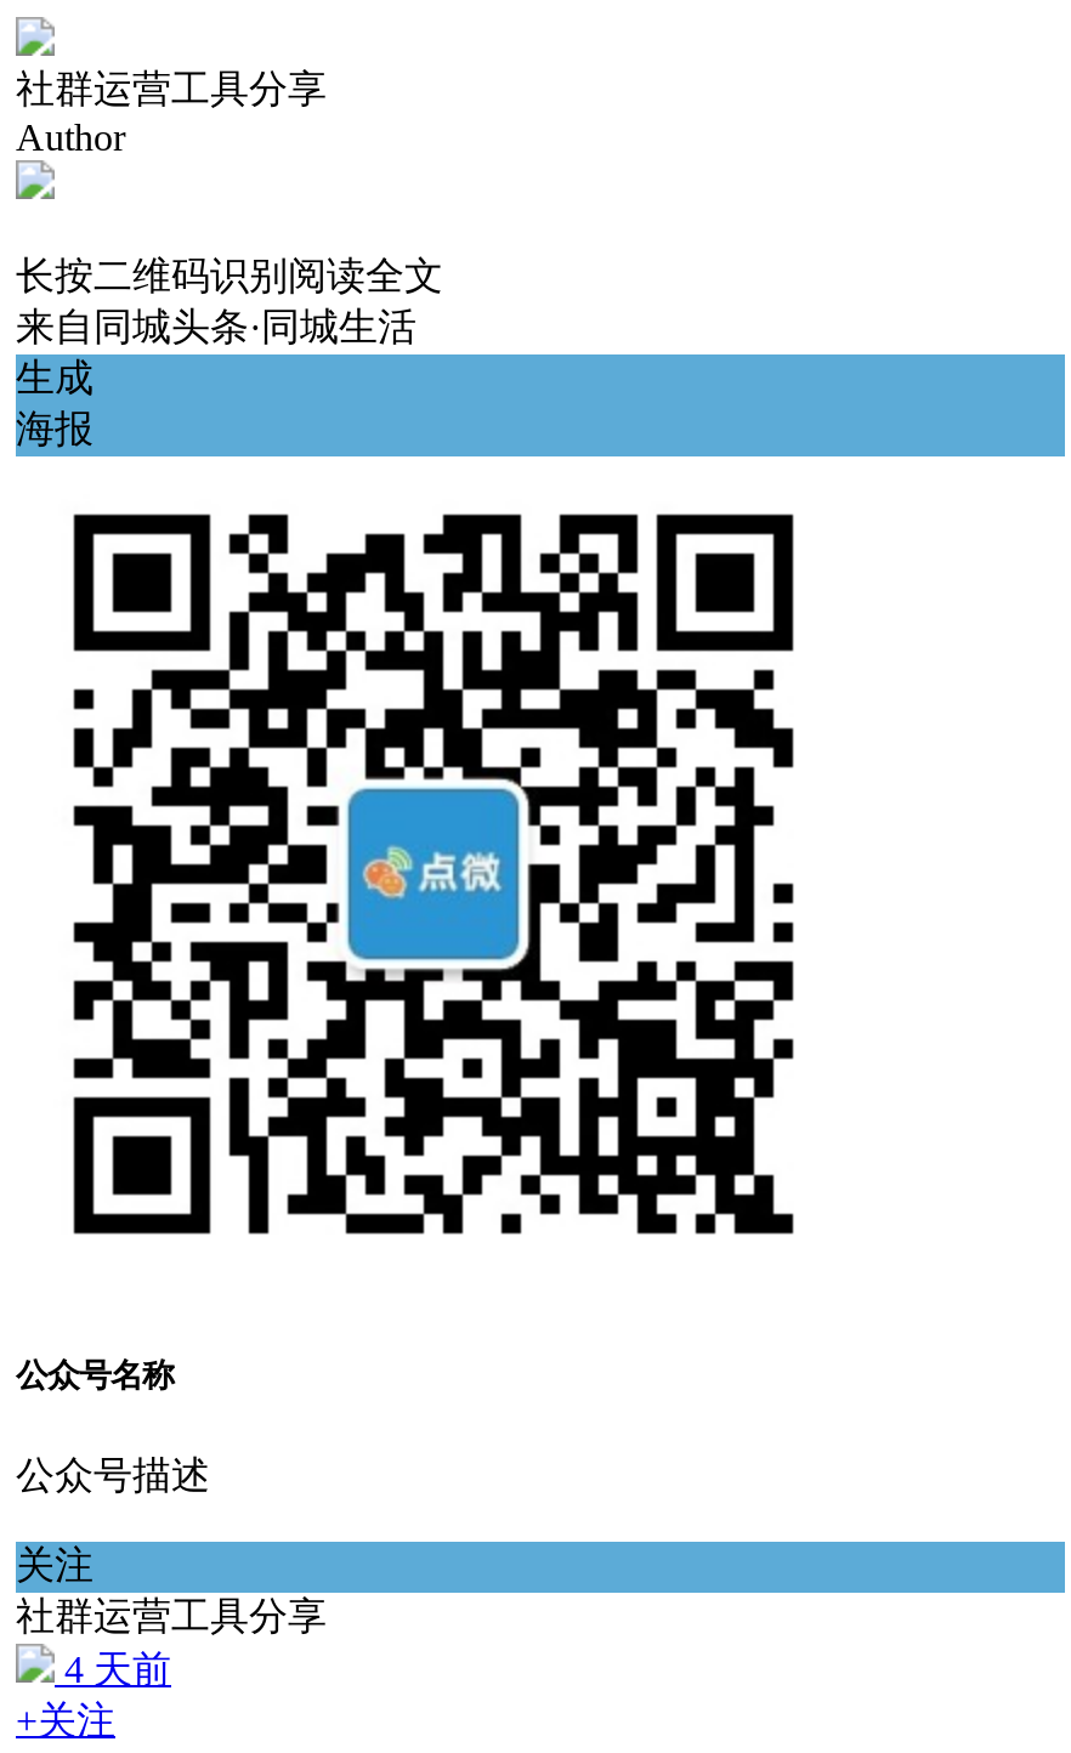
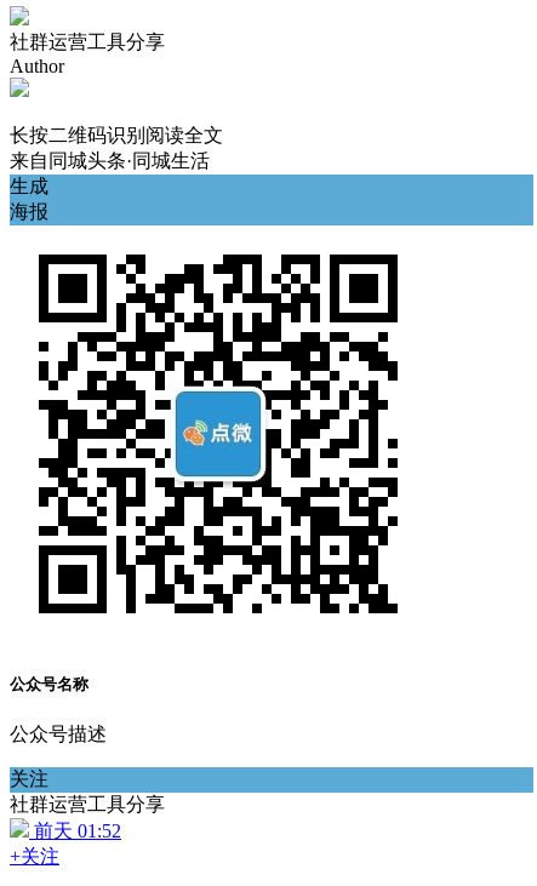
- 4 天前
+ 前天 01:52
